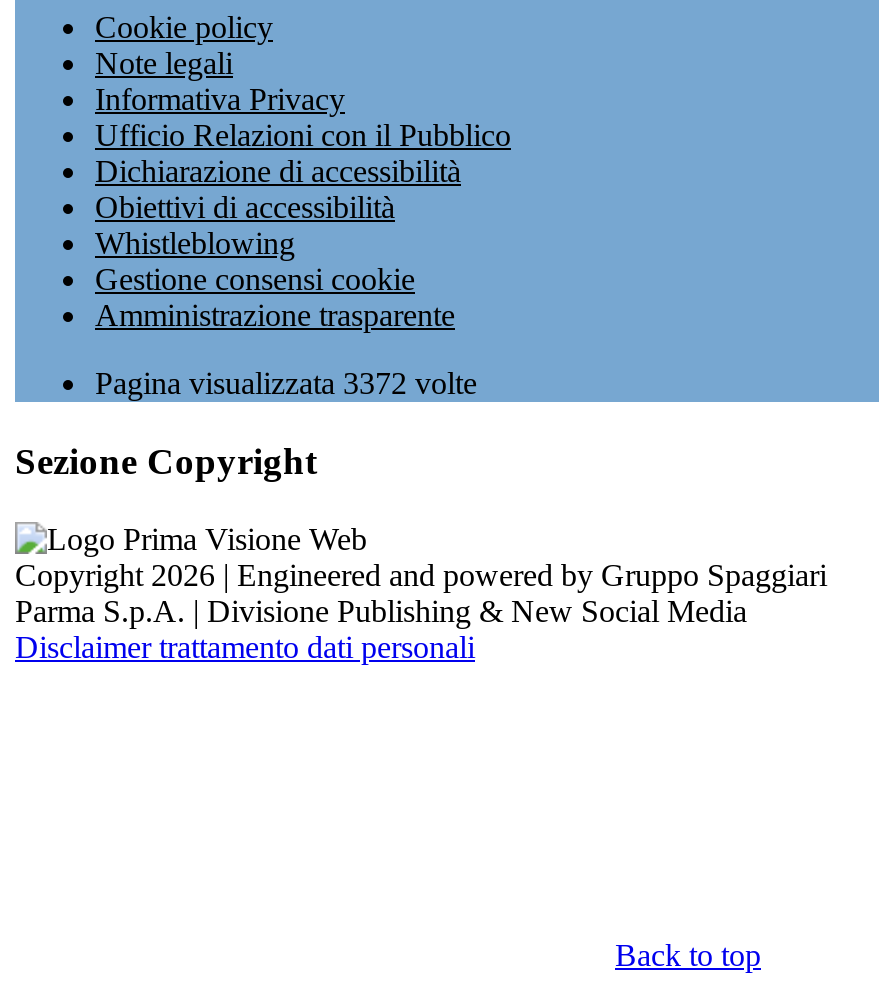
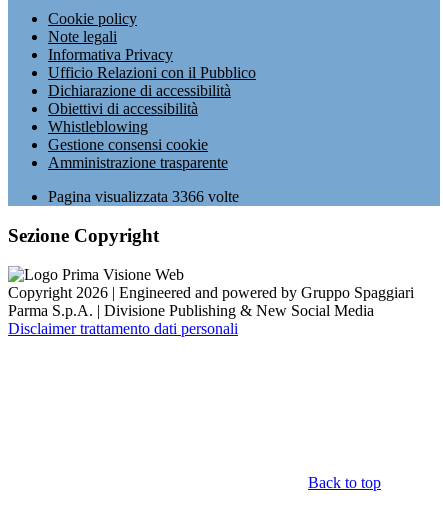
- Pagina visualizzata 3372 volte
+ Pagina visualizzata 3366 volte
